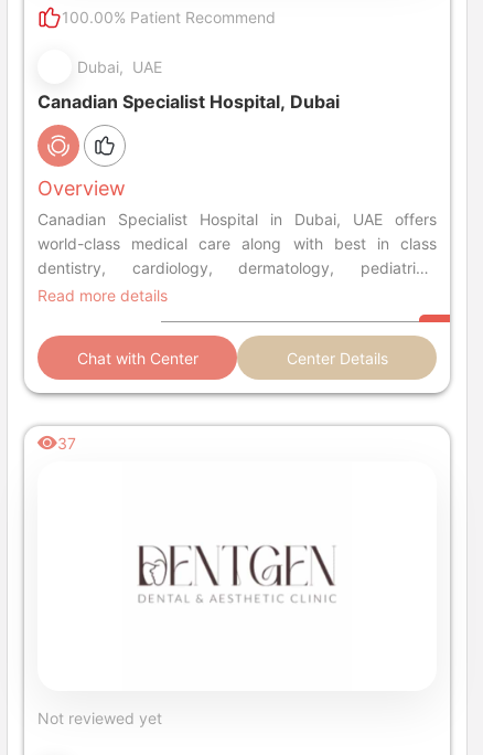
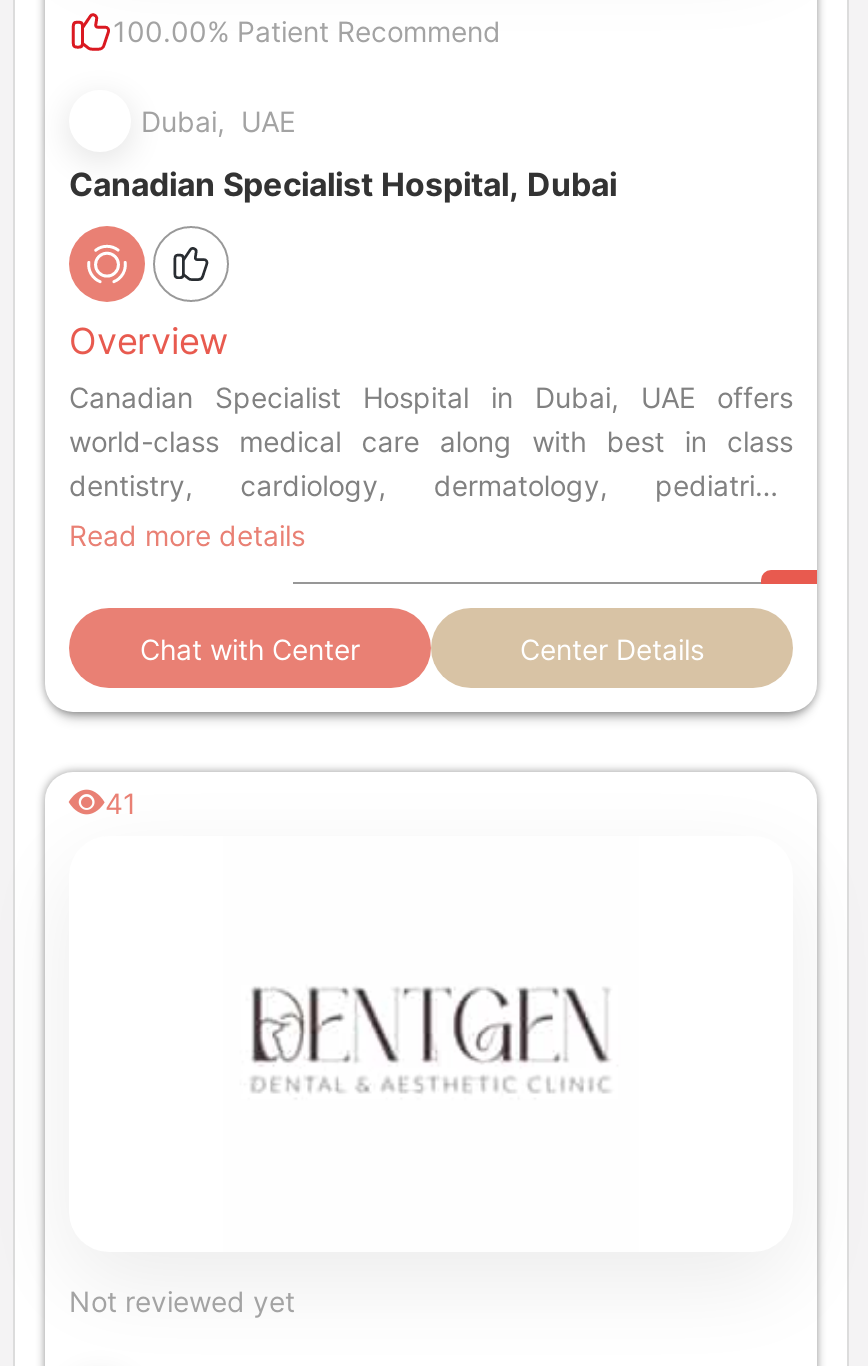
- 37
+ 41
